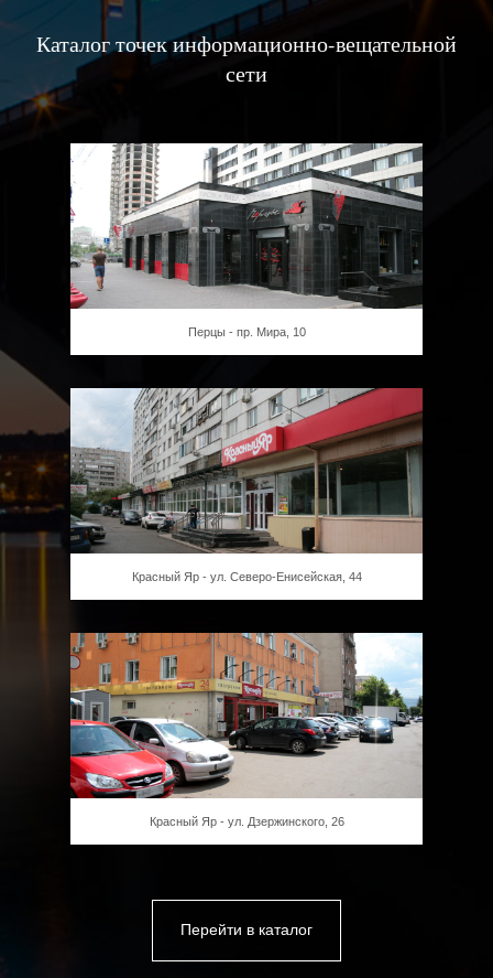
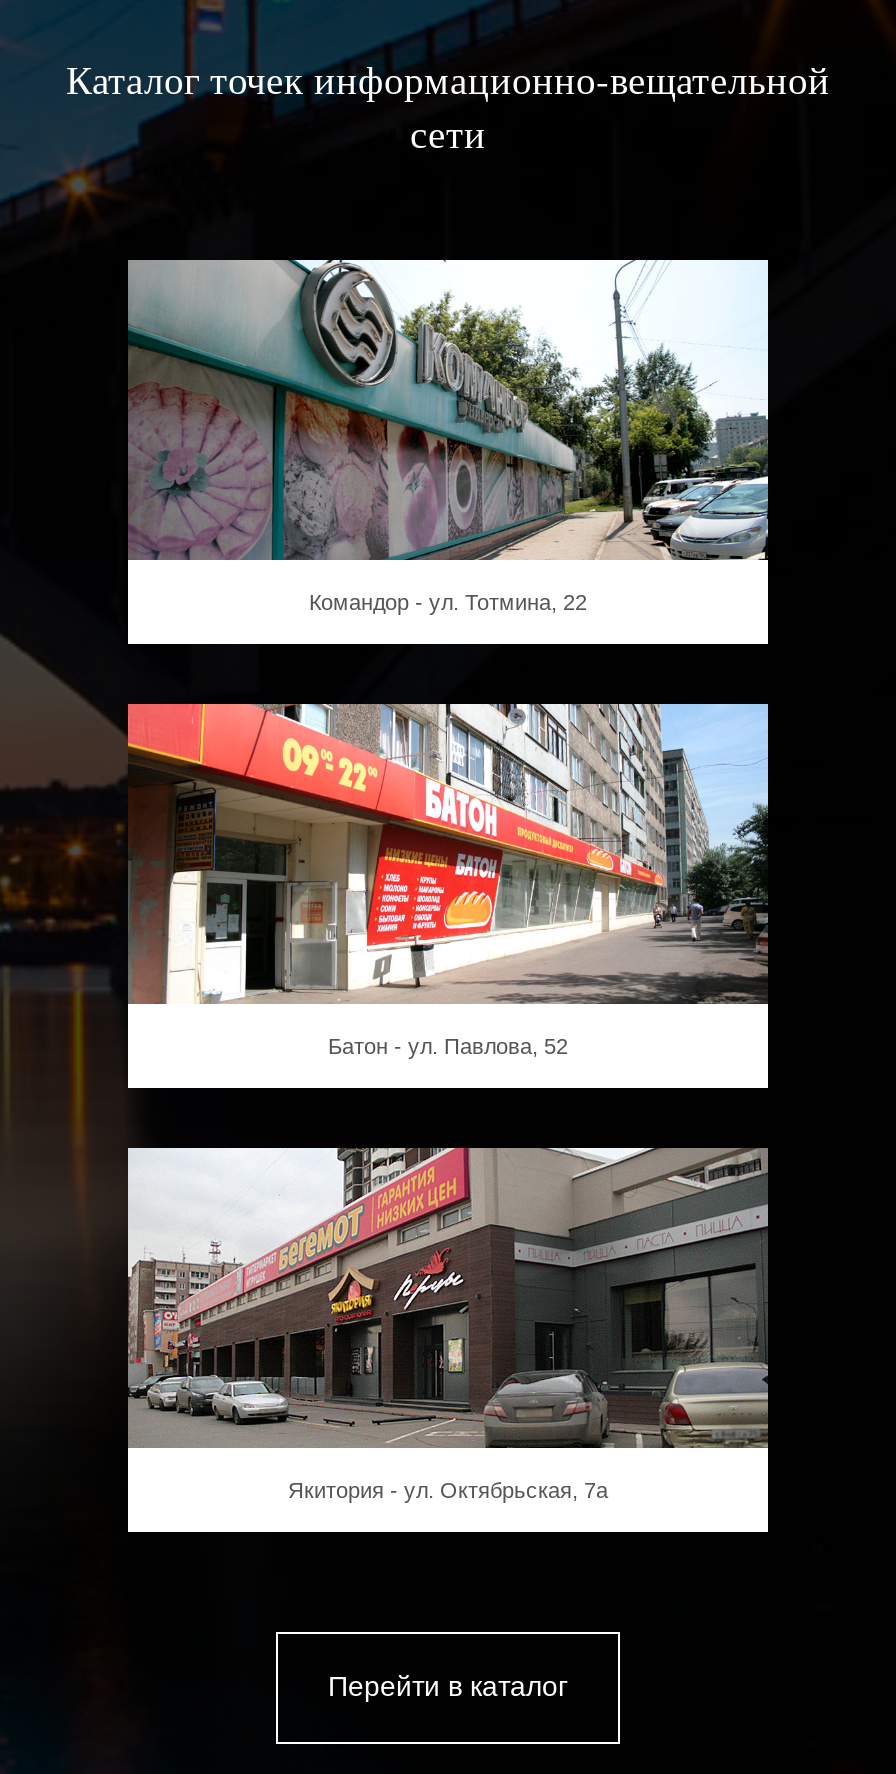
- [image]
- Перцы - пр. Мира, 10
+ [image]
+ Командор - ул. Тотмина, 22

- [image]
- Красный Яр - ул. Северо-Енисейская, 44
+ [image]
+ Батон - ул. Павлова, 52

- [image]
- Красный Яр - ул. Дзержинского, 26
+ [image]
+ Якитория - ул. Октябрьская, 7а
